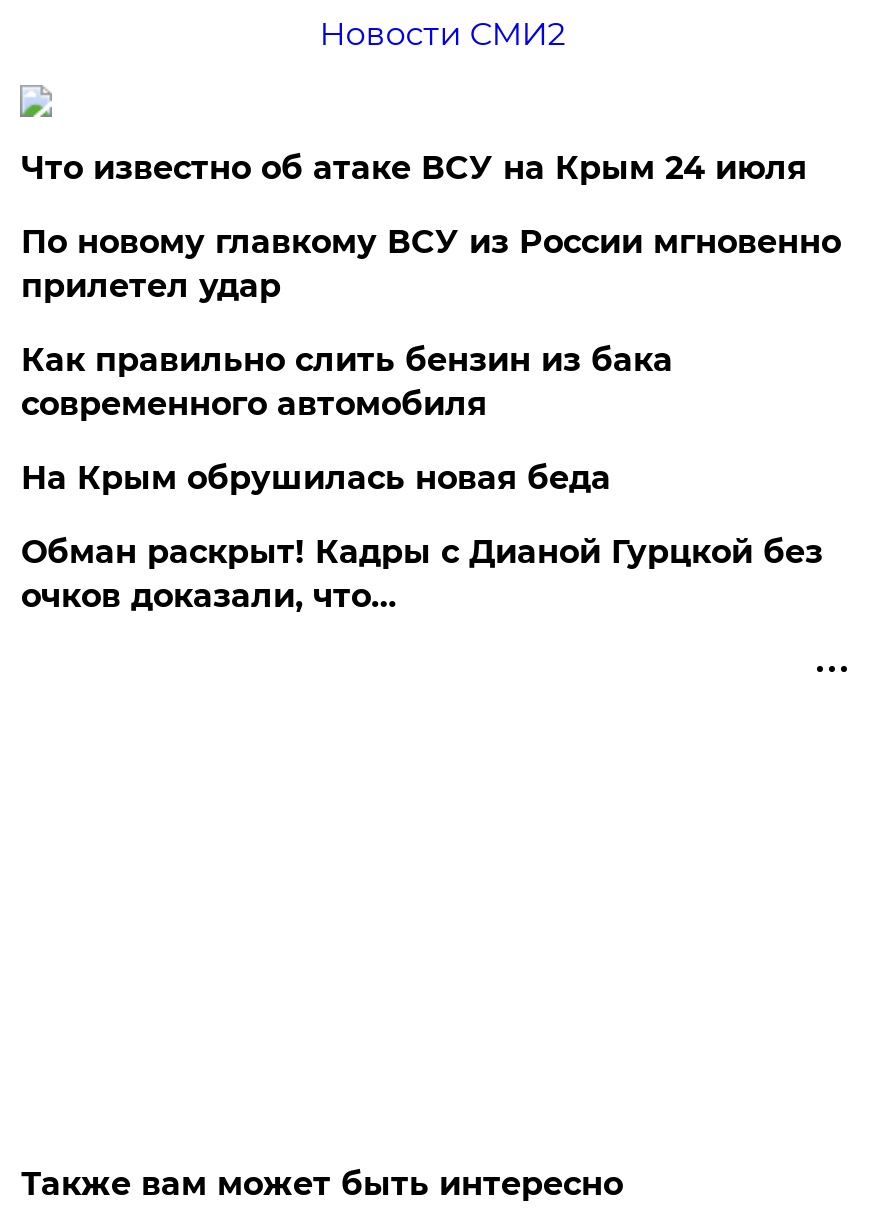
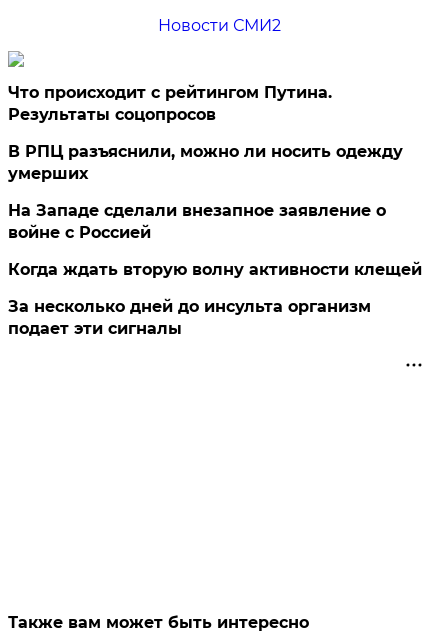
- Что известно об атаке ВСУ на Крым 24 июля
+ Что происходит с рейтингом Путина.
+ Результаты соцопросов

- По новому главкому ВСУ из России мгновенно
- прилетел удар
+ В РПЦ разъяснили, можно ли носить одежду
+ умерших

- Как правильно слить бензин из бака
- современного автомобиля
+ На Западе сделали внезапное заявление о
+ войне с Россией

- На Крым обрушилась новая беда
+ Когда ждать вторую волну активности клещей

- Обман раскрыт! Кадры с Дианой Гурцкой без
- очков доказали, что…
+ За несколько дней до инсульта организм
+ подает эти сигналы
